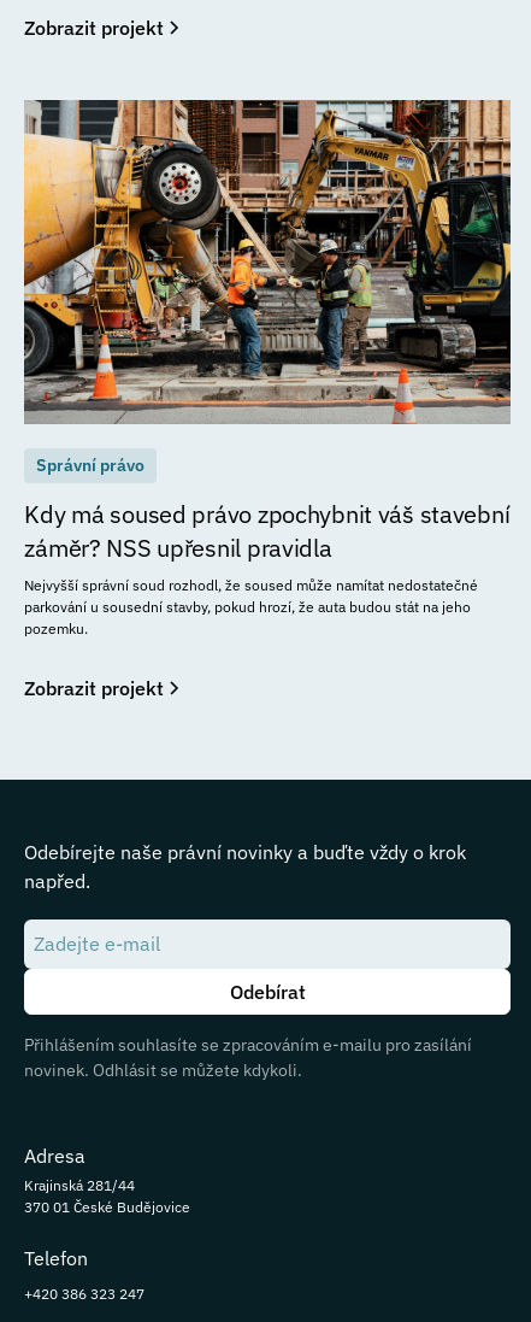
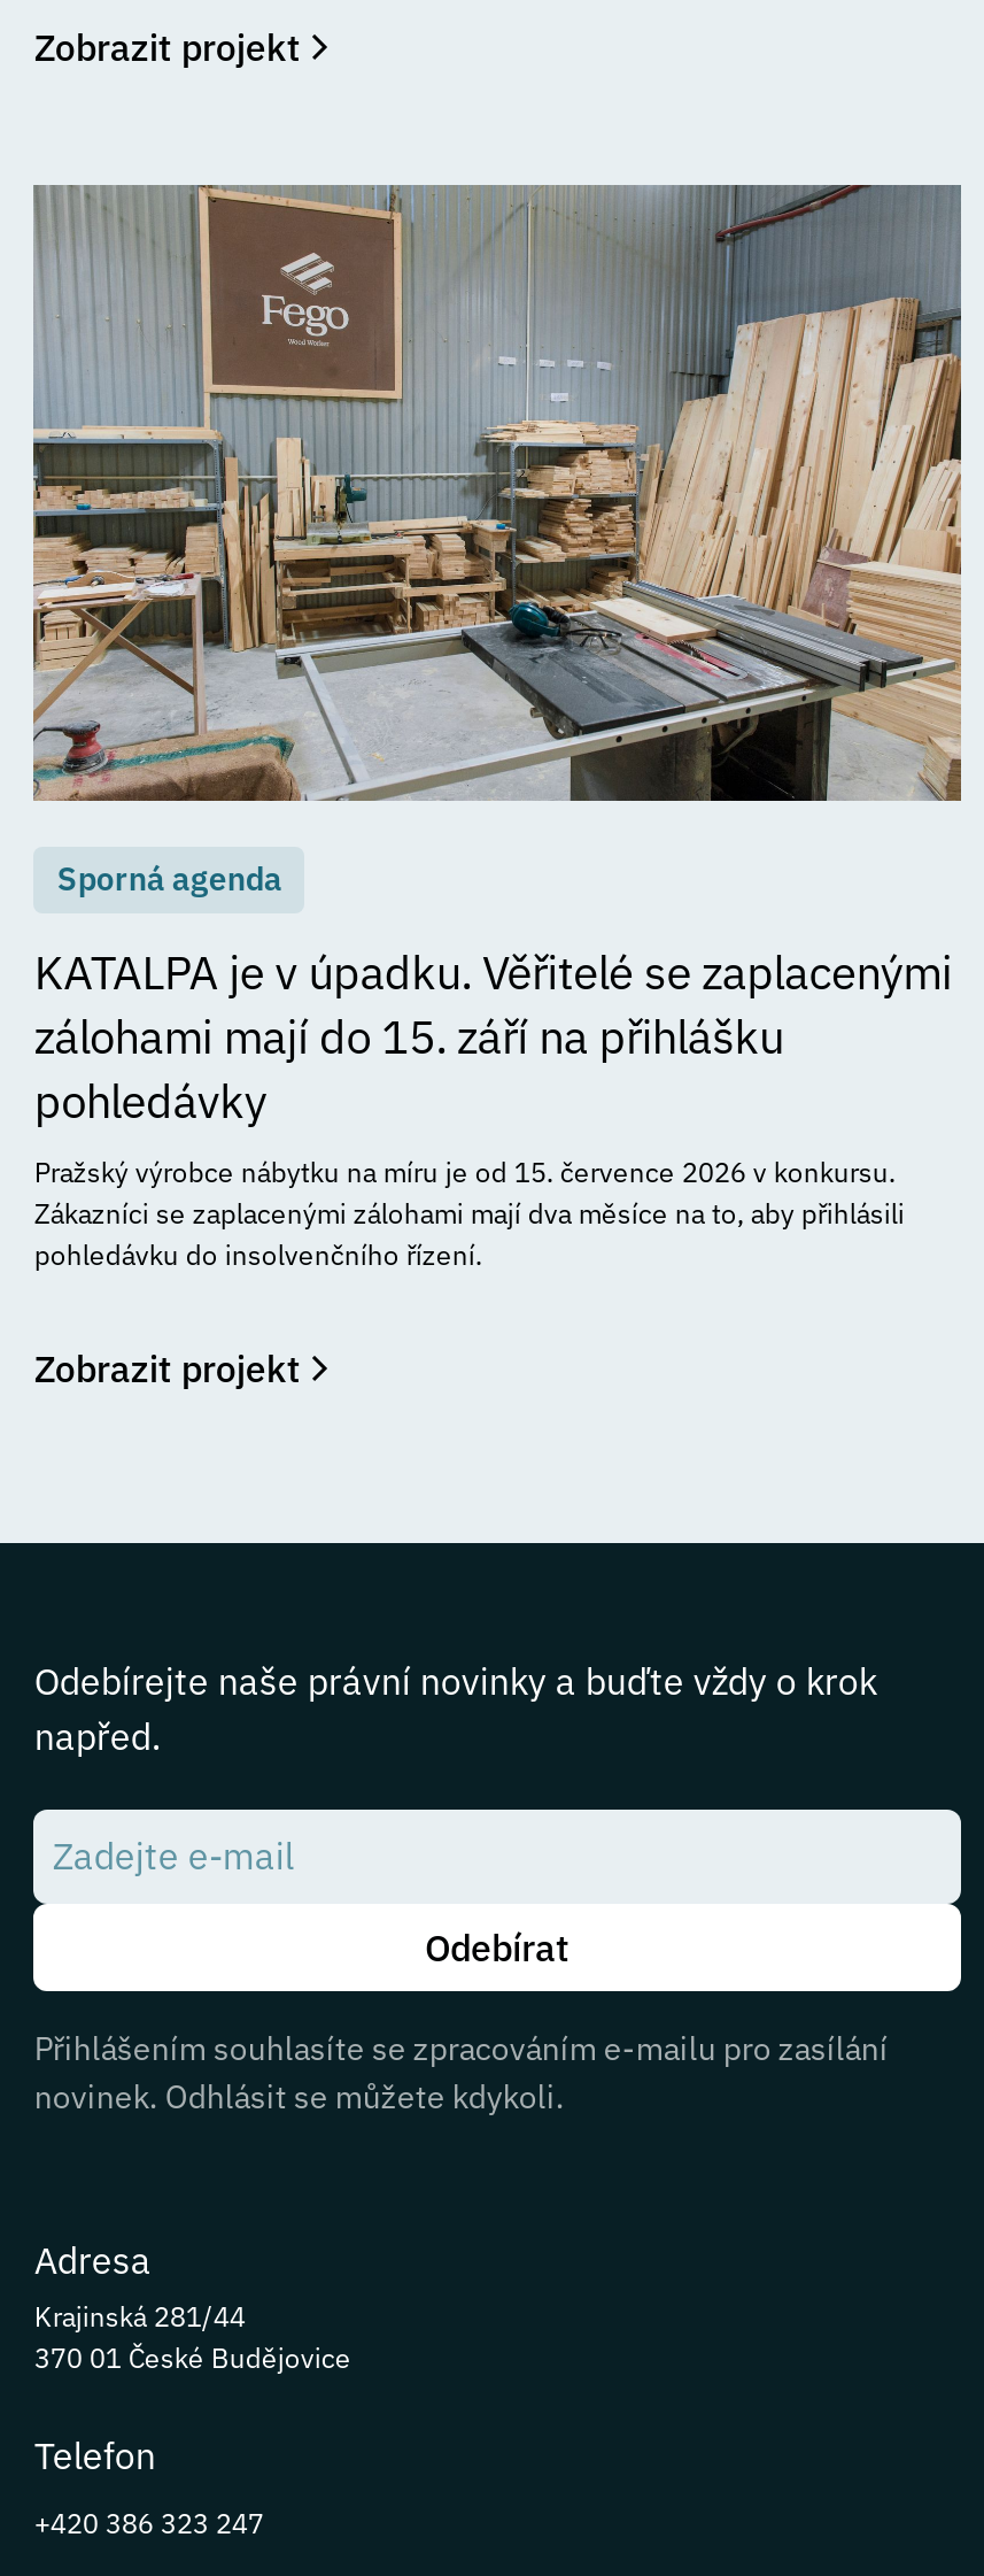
- [image]
- Správní právo
+ [image]
+ Sporná agenda

- Kdy má soused právo zpochybnit váš stavební
- záměr? NSS upřesnil pravidla
- Nejvyšší správní soud rozhodl, že soused může namítat nedostatečné
- parkování u sousední stavby, pokud hrozí, že auta budou stát na jeho
- pozemku.
+ KATALPA je v úpadku. Věřitelé se zaplacenými
+ zálohami mají do 15. září na přihlášku
+ pohledávky
+ Pražský výrobce nábytku na míru je od 15. července 2026 v konkursu.
+ Zákazníci se zaplacenými zálohami mají dva měsíce na to, aby přihlásili
+ pohledávku do insolvenčního řízení.
